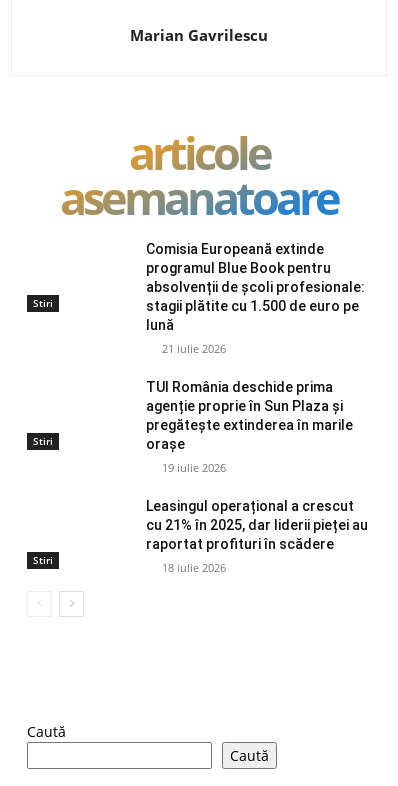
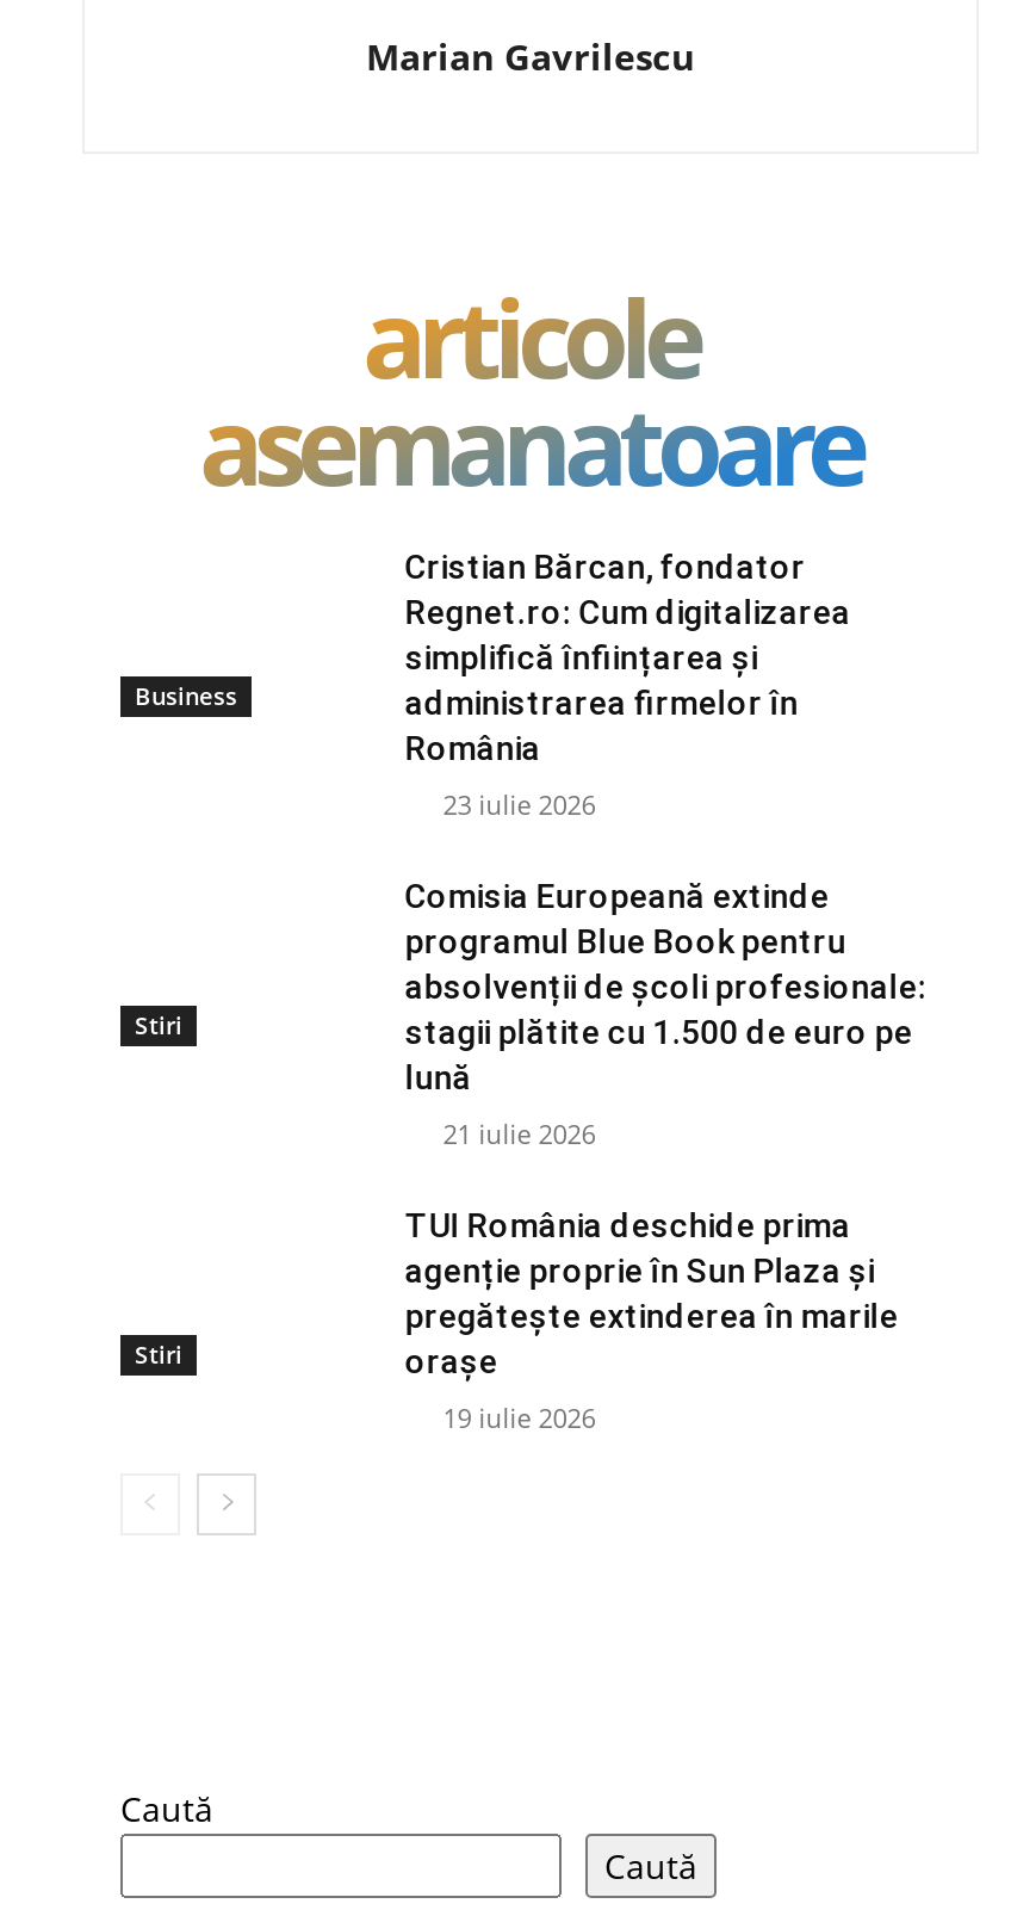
+ Business

+ Cristian Bărcan, fondator
+ Regnet.ro: Cum digitalizarea
+ simplifică înființarea și
+ administrarea firmelor în
+ România
+ 23 iulie 2026

moved down: Stiri | Comisia Europeană extinde | programul Blue Book pentru | ... | orașe | 19 iulie 2026

- Leasingul operațional a crescut
- cu 21% în 2025, dar liderii pieței au
- raportat profituri în scădere
- 18 iulie 2026

- Stiri
